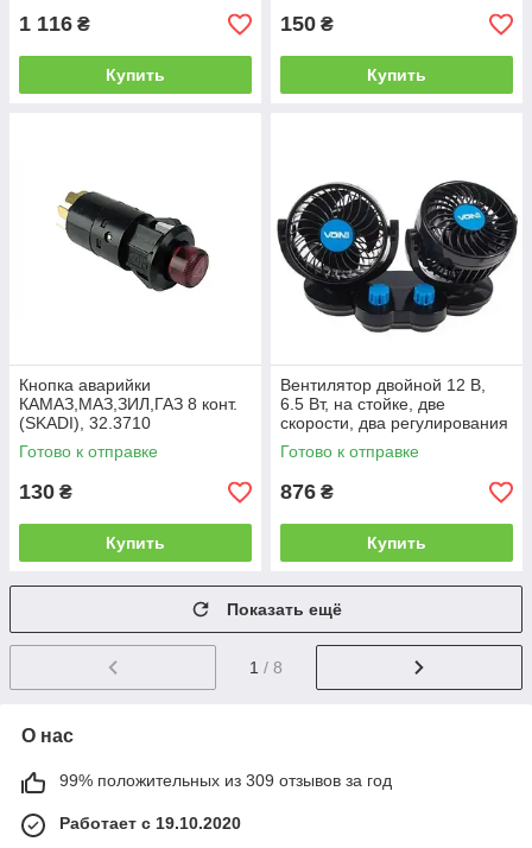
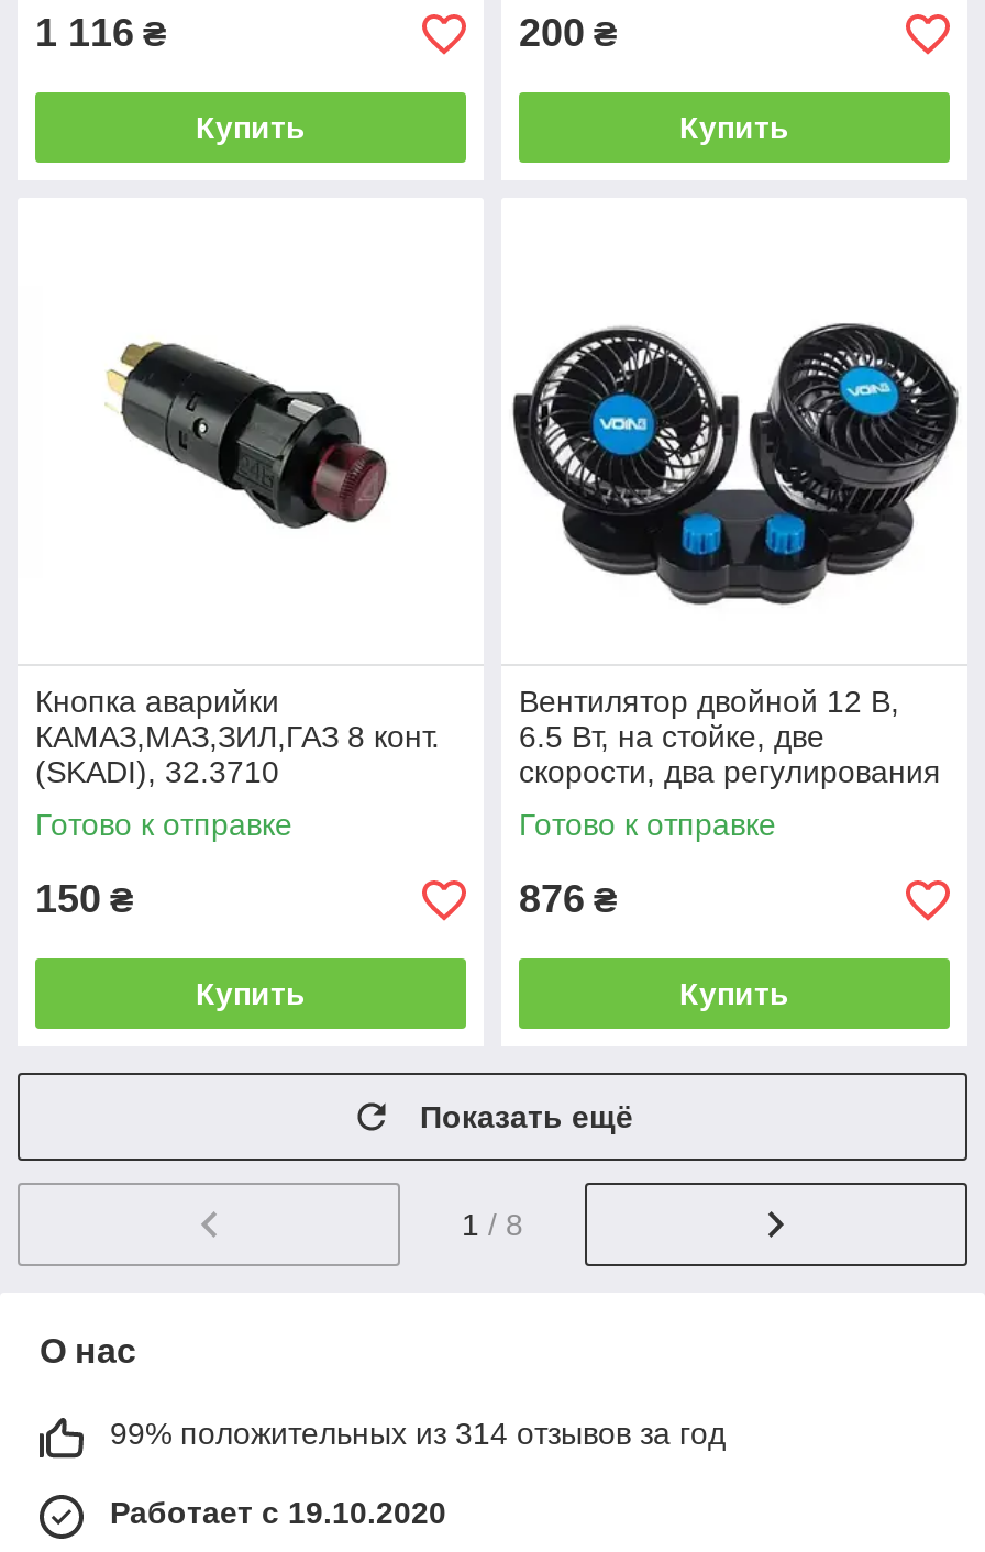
- 150 ₴
+ 200 ₴

- 130 ₴
+ 150 ₴

- 99% положительных из 309 отзывов за год
+ 99% положительных из 314 отзывов за год
